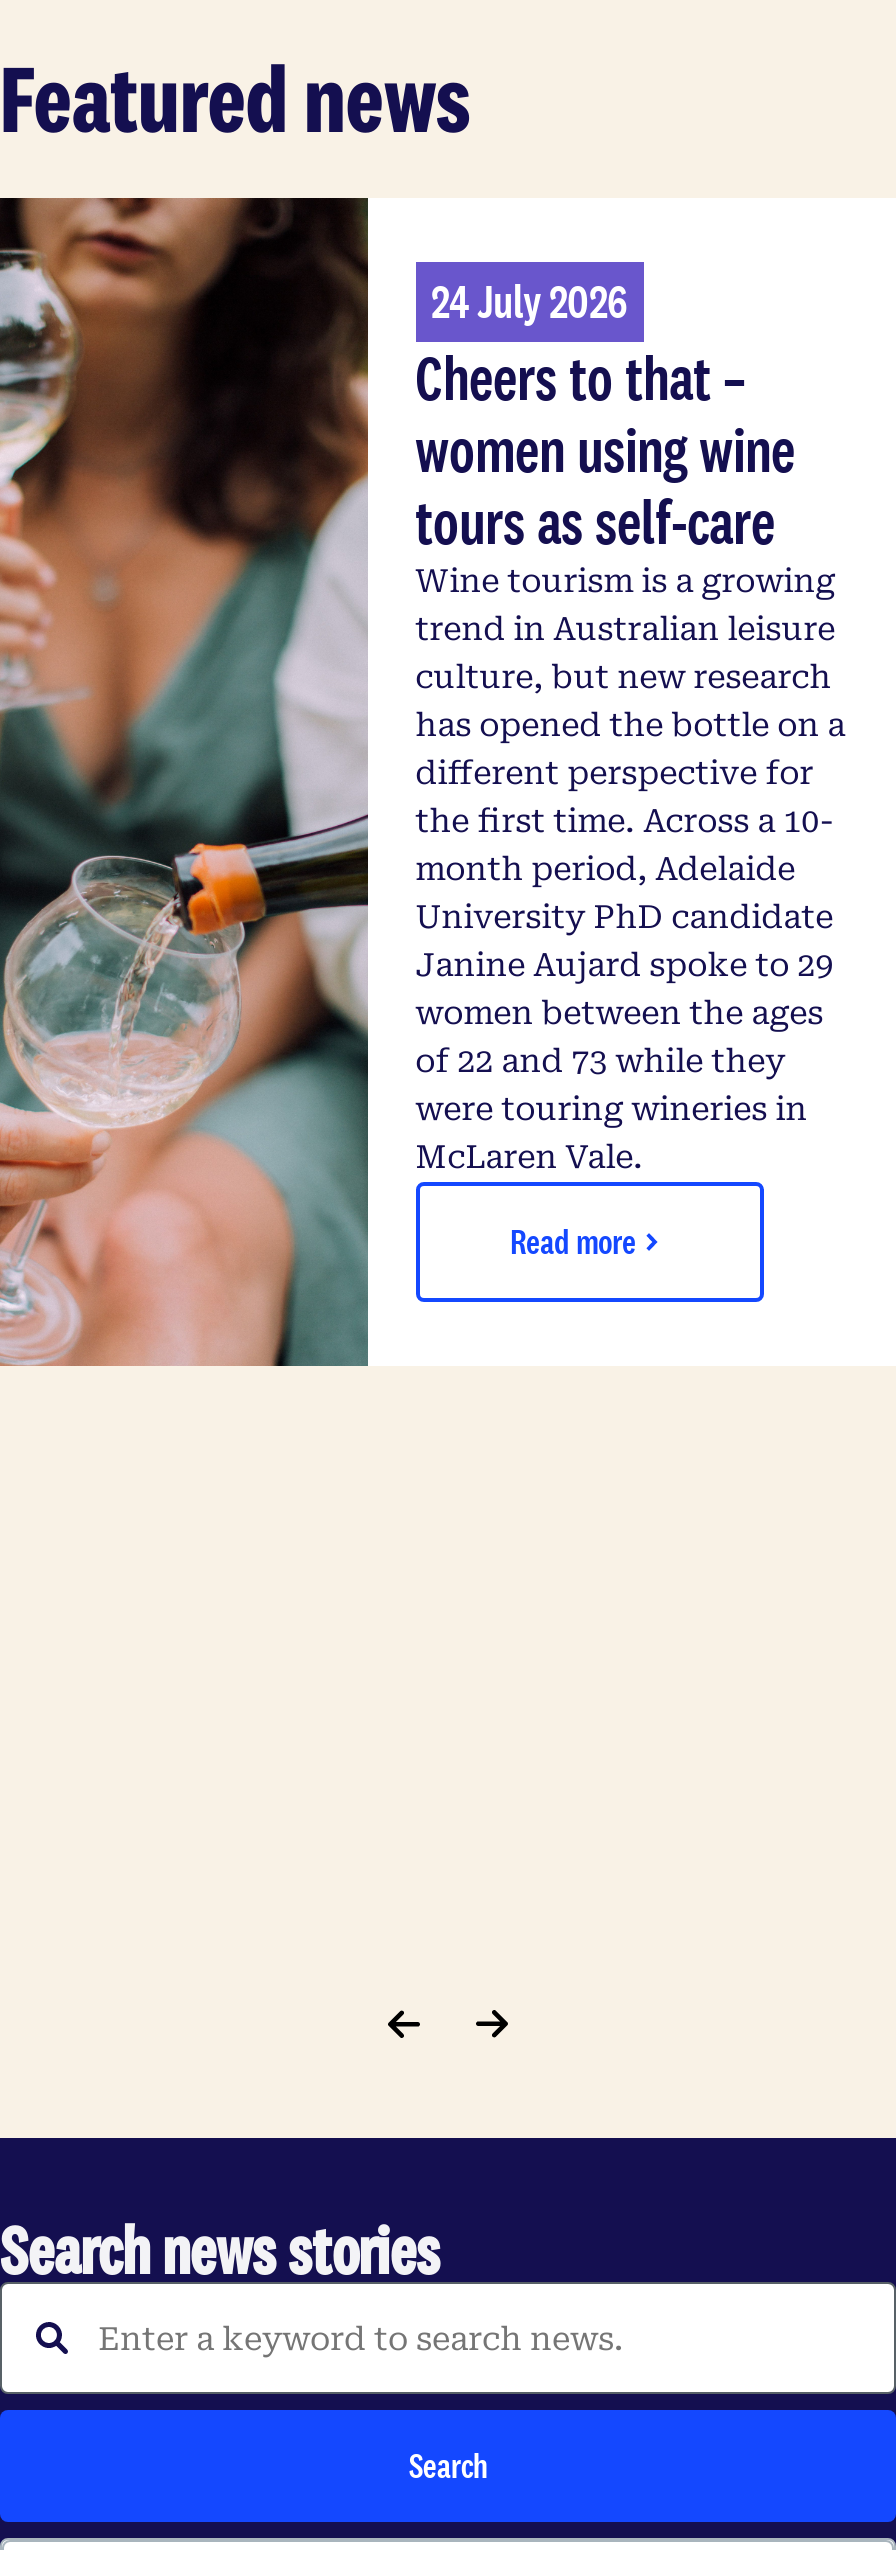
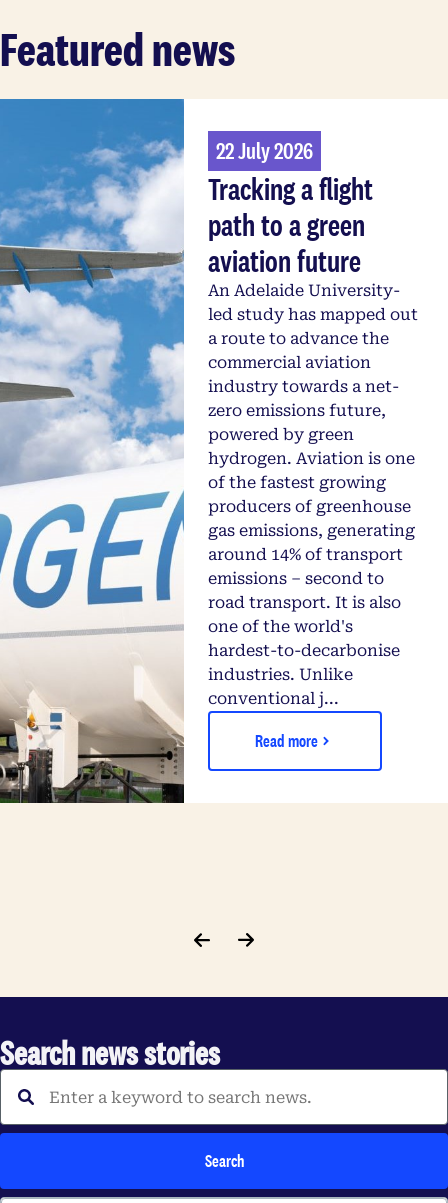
- [image]
- 24 July 2026
- Cheers to that –
- women using wine
- tours as self-care
- Wine tourism is a growing
- trend in Australian leisure
- culture, but new research
- has opened the bottle on a
- different perspective for
- the first time. Across a 10-
- month period, Adelaide
- University PhD candidate
- Janine Aujard spoke to 29
- women between the ages
- of 22 and 73 while they
- were touring wineries in
- McLaren Vale.
+ [image]
+ 22 July 2026
+ Tracking a flight
+ path to a green
+ aviation future
+ An Adelaide University-
+ led study has mapped out
+ a route to advance the
+ commercial aviation
+ industry towards a net-
+ zero emissions future,
+ powered by green
+ hydrogen. Aviation is one
+ of the fastest growing
+ producers of greenhouse
+ gas emissions, generating
+ around 14% of transport
+ emissions – second to
+ road transport. It is also
+ one of the world's
+ hardest-to-decarbonise
+ industries. Unlike
+ conventional j...

moved down: Read more
